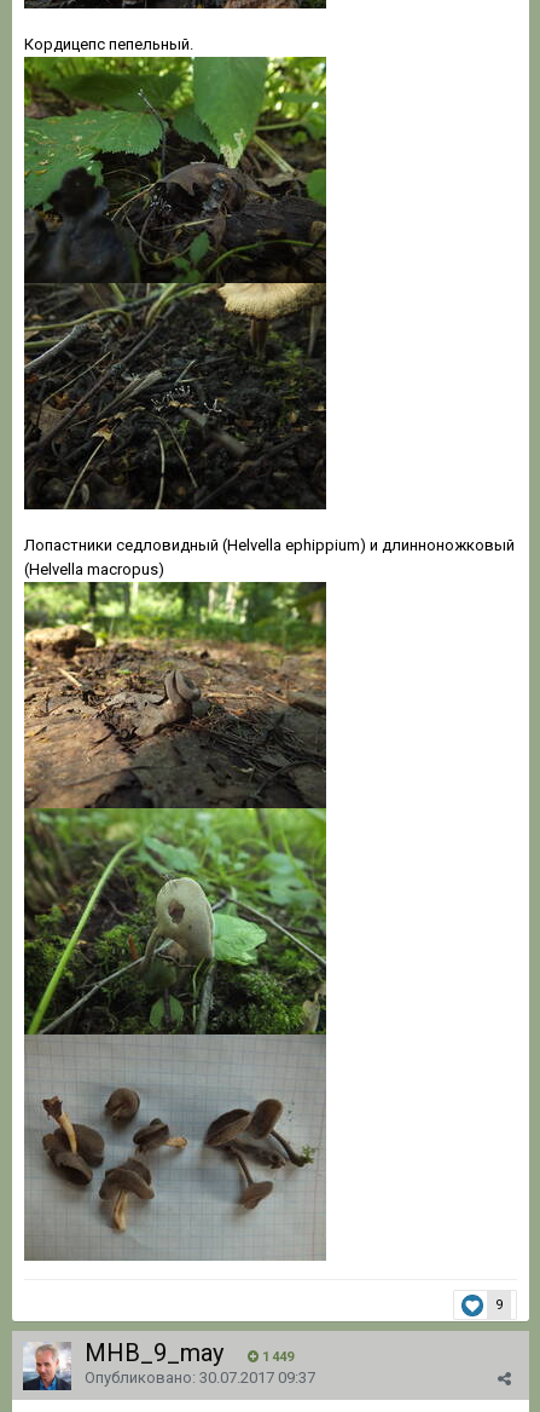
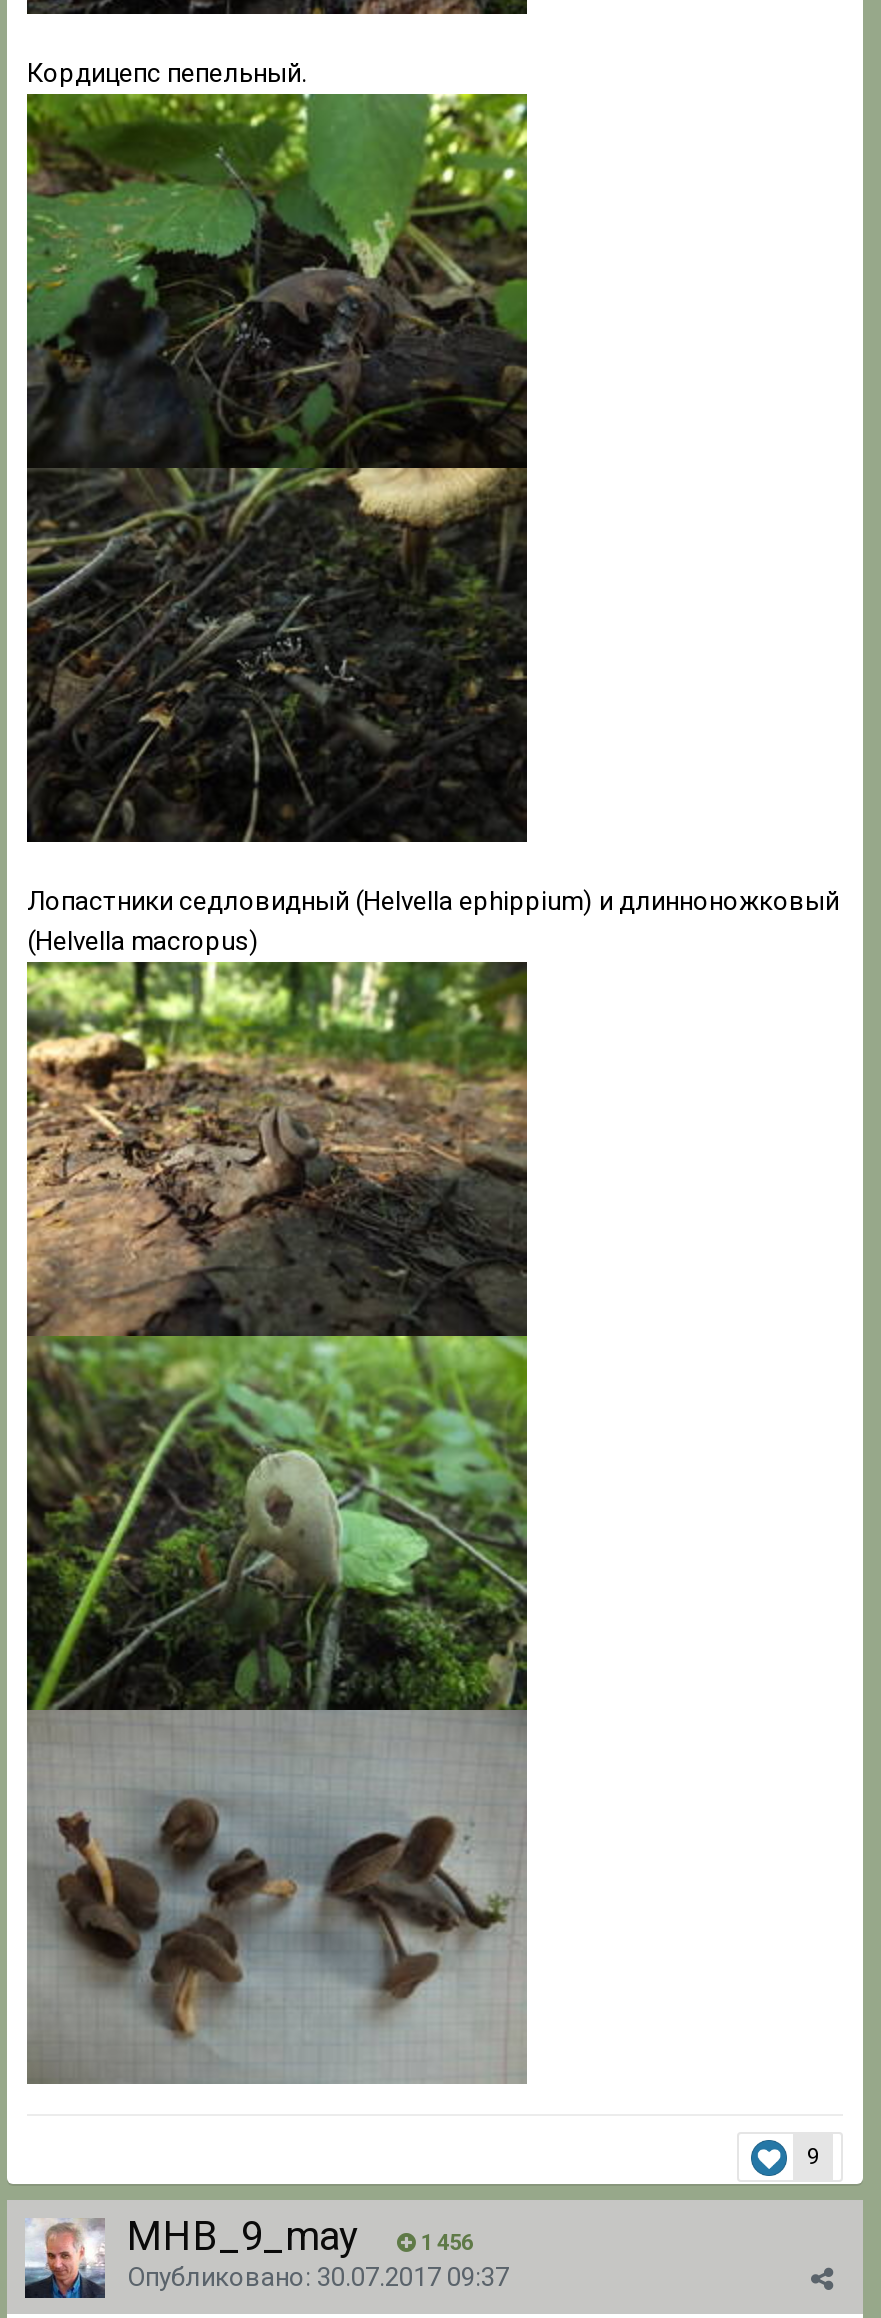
- 1 449
+ 1 456
